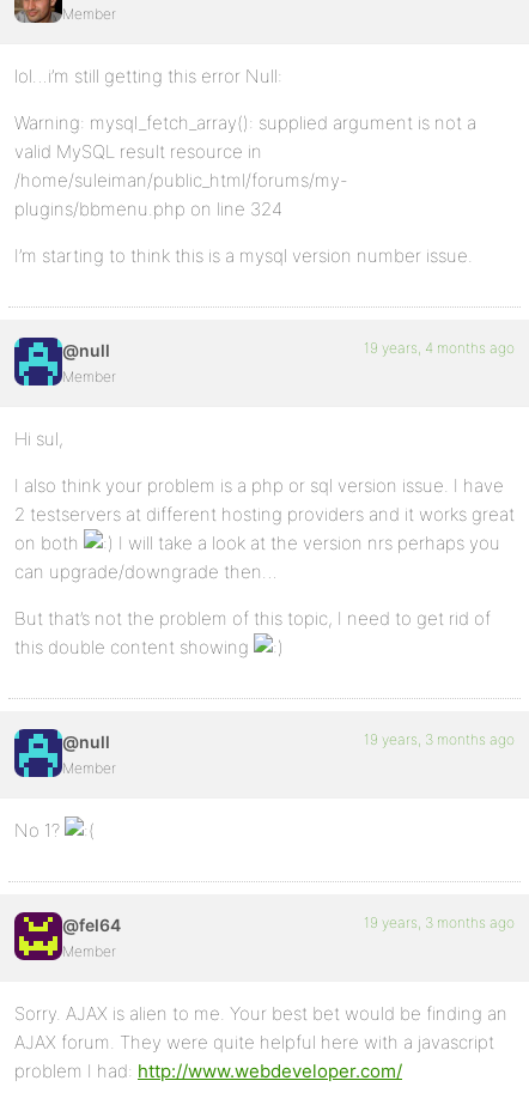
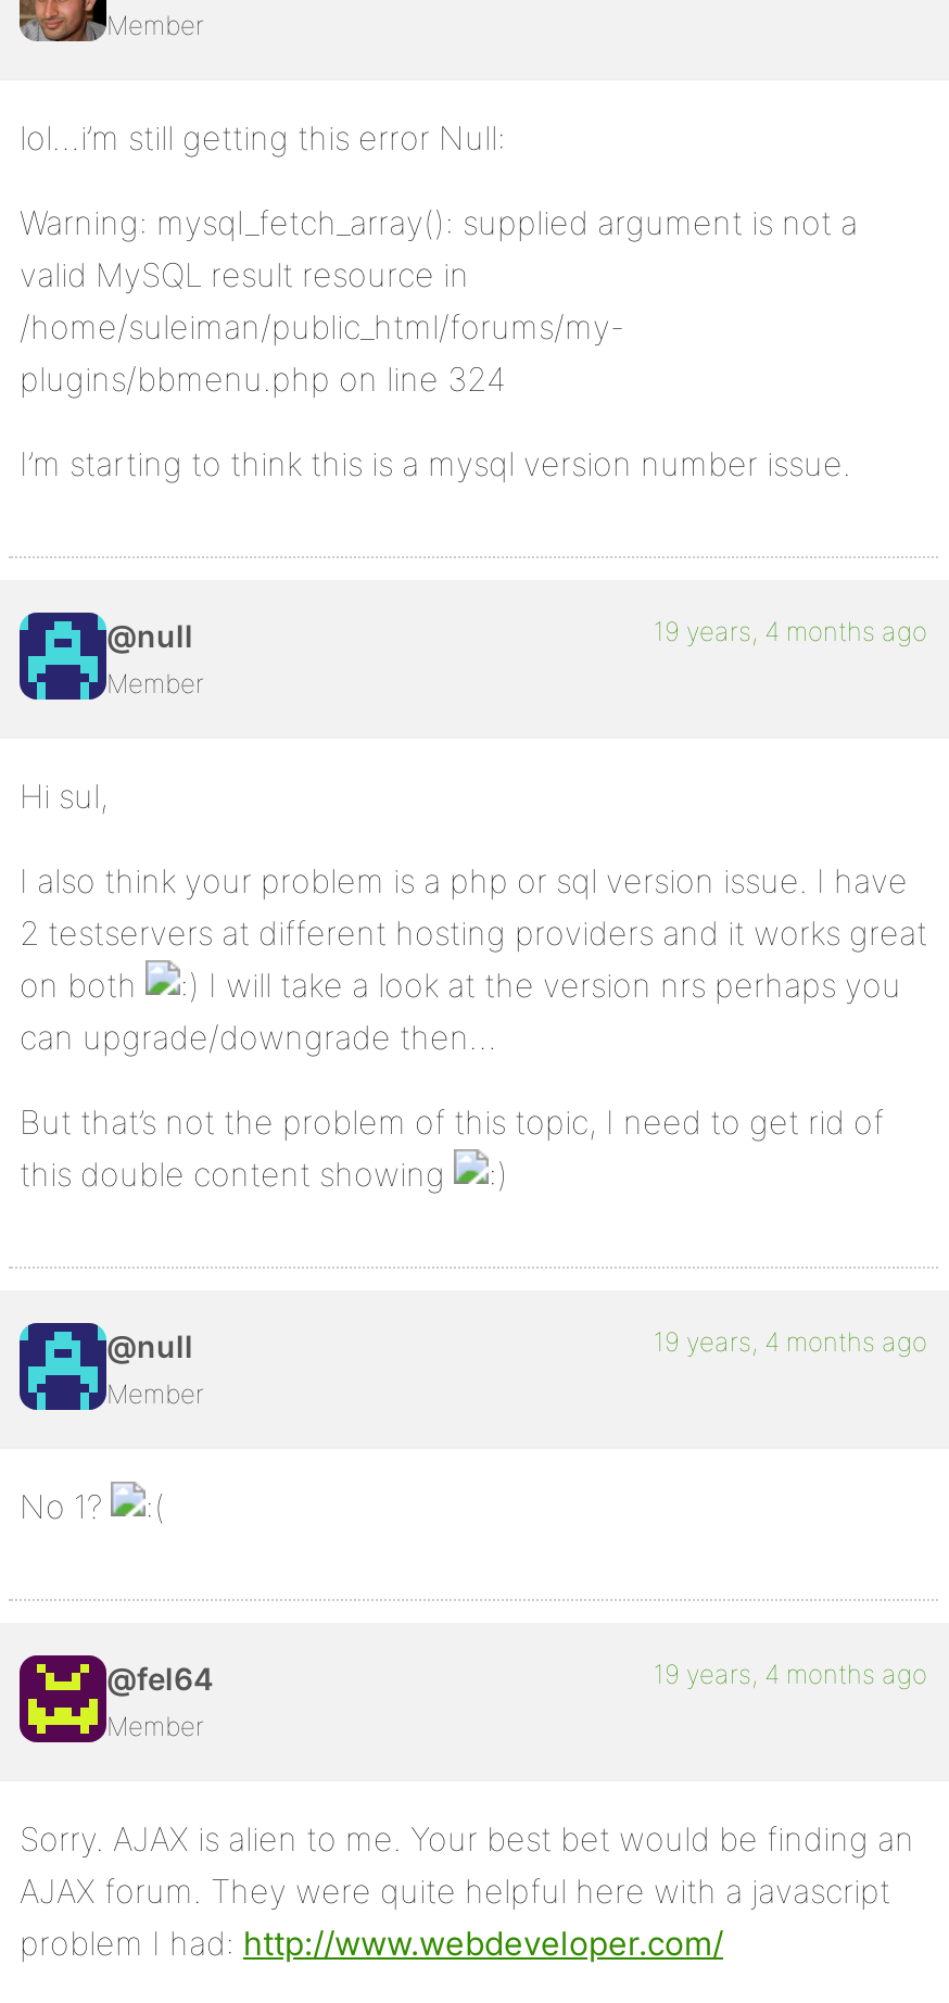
- 19 years, 3 months ago
+ 19 years, 4 months ago

- 19 years, 3 months ago
+ 19 years, 4 months ago
